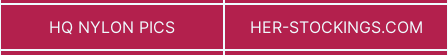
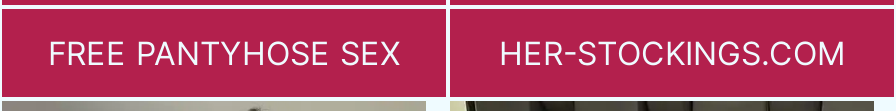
- HQ NYLON PICS
+ FREE PANTYHOSE SEX
